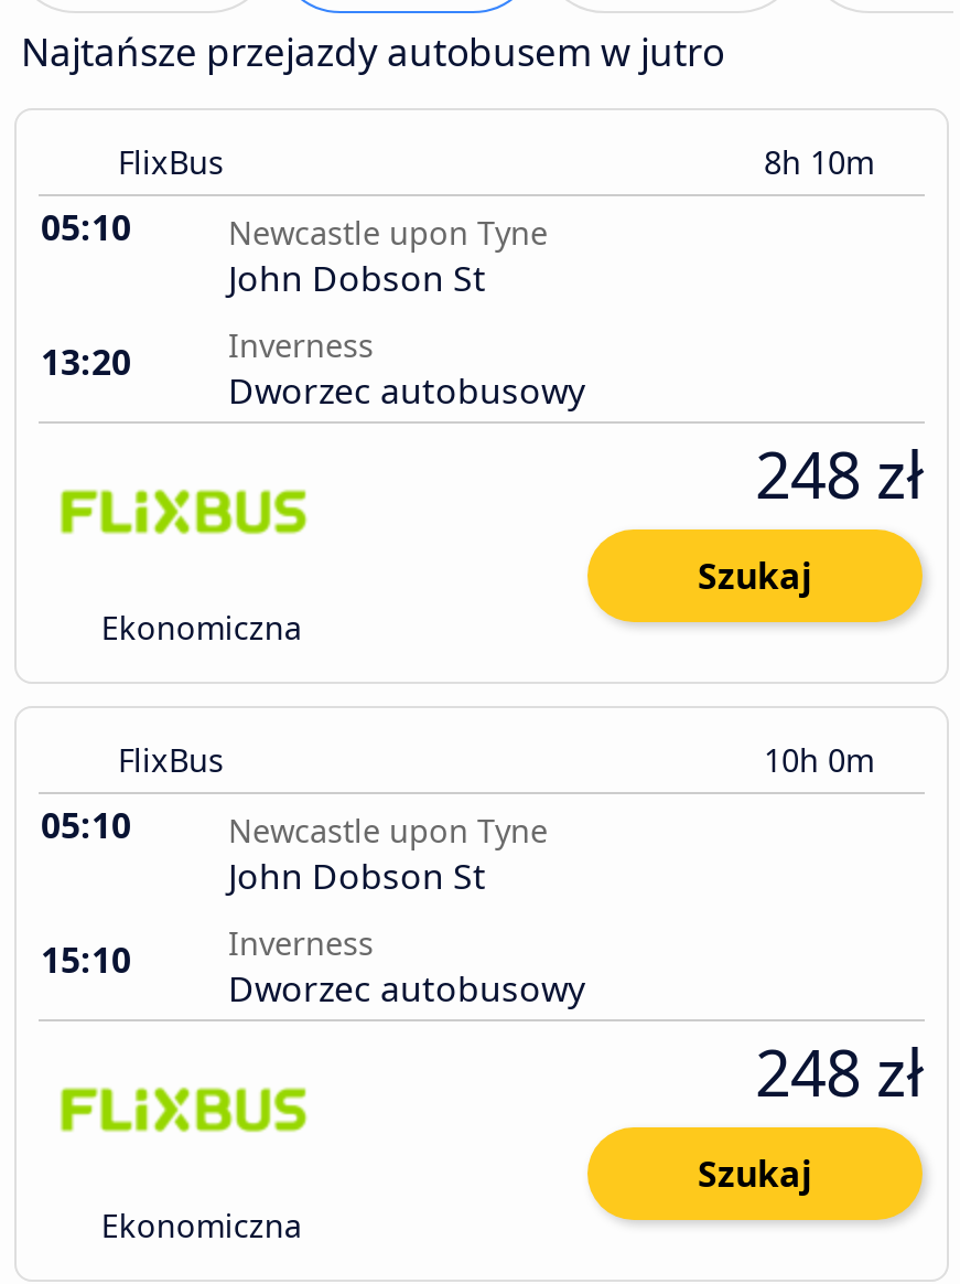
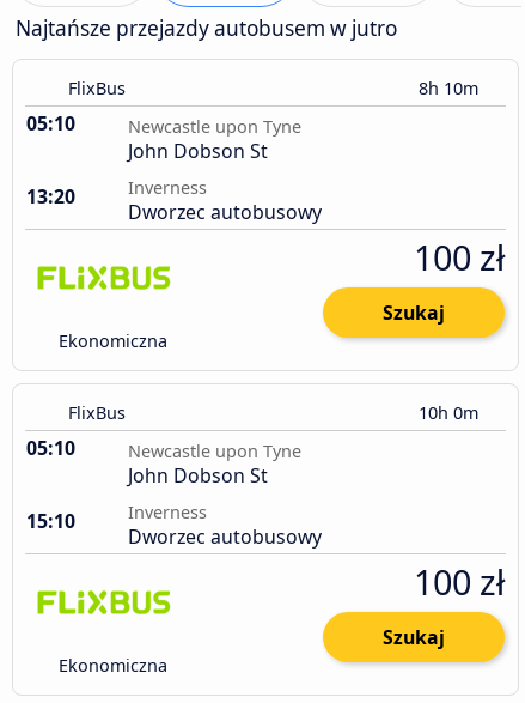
- 248 zł
+ 100 zł

- 248 zł
+ 100 zł
